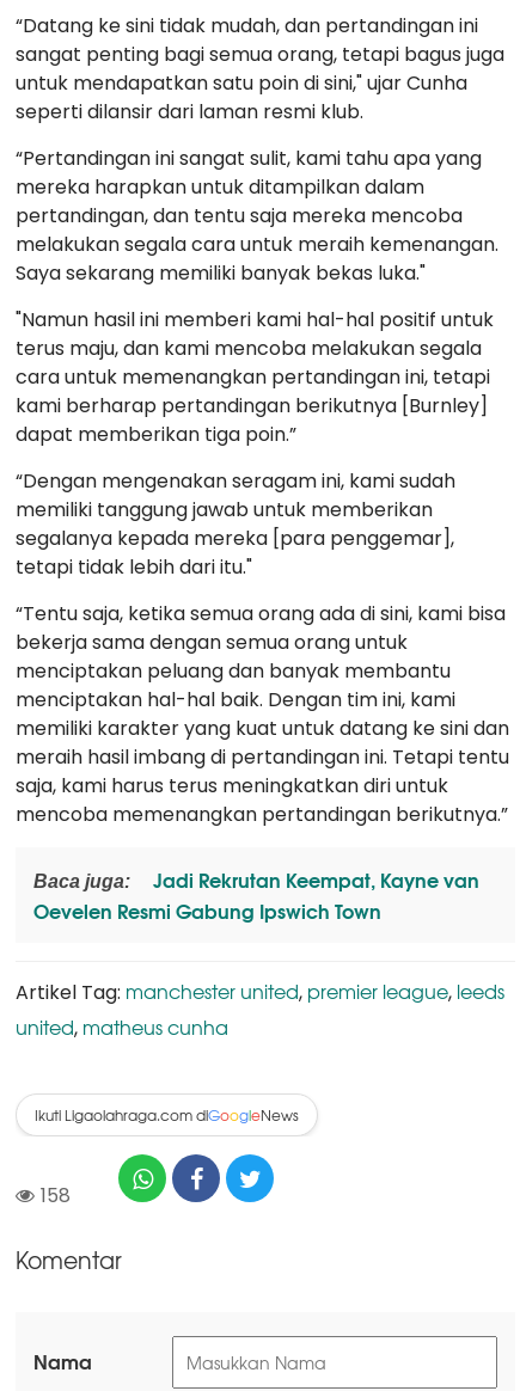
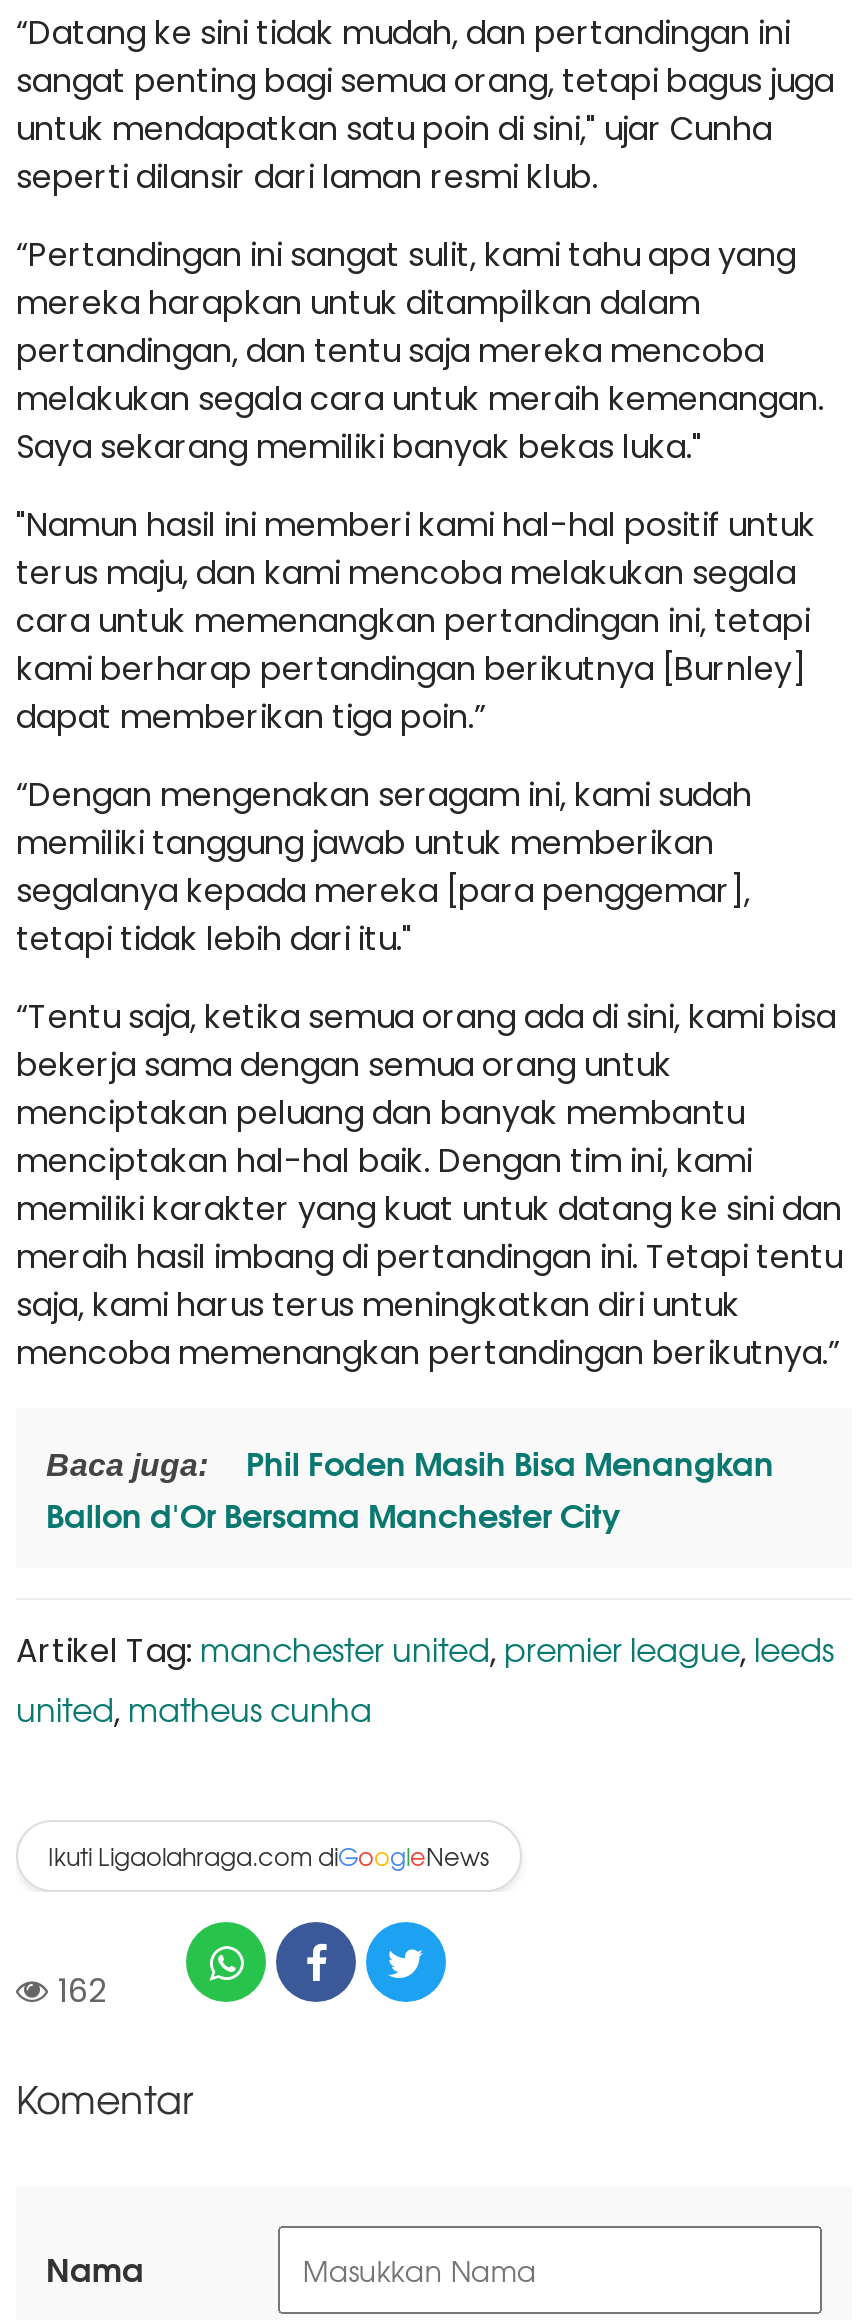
- Jadi Rekrutan Keempat, Kayne van
- Oevelen Resmi Gabung Ipswich Town
+ Phil Foden Masih Bisa Menangkan
+ Ballon d'Or Bersama Manchester City

- 158
+ 162
